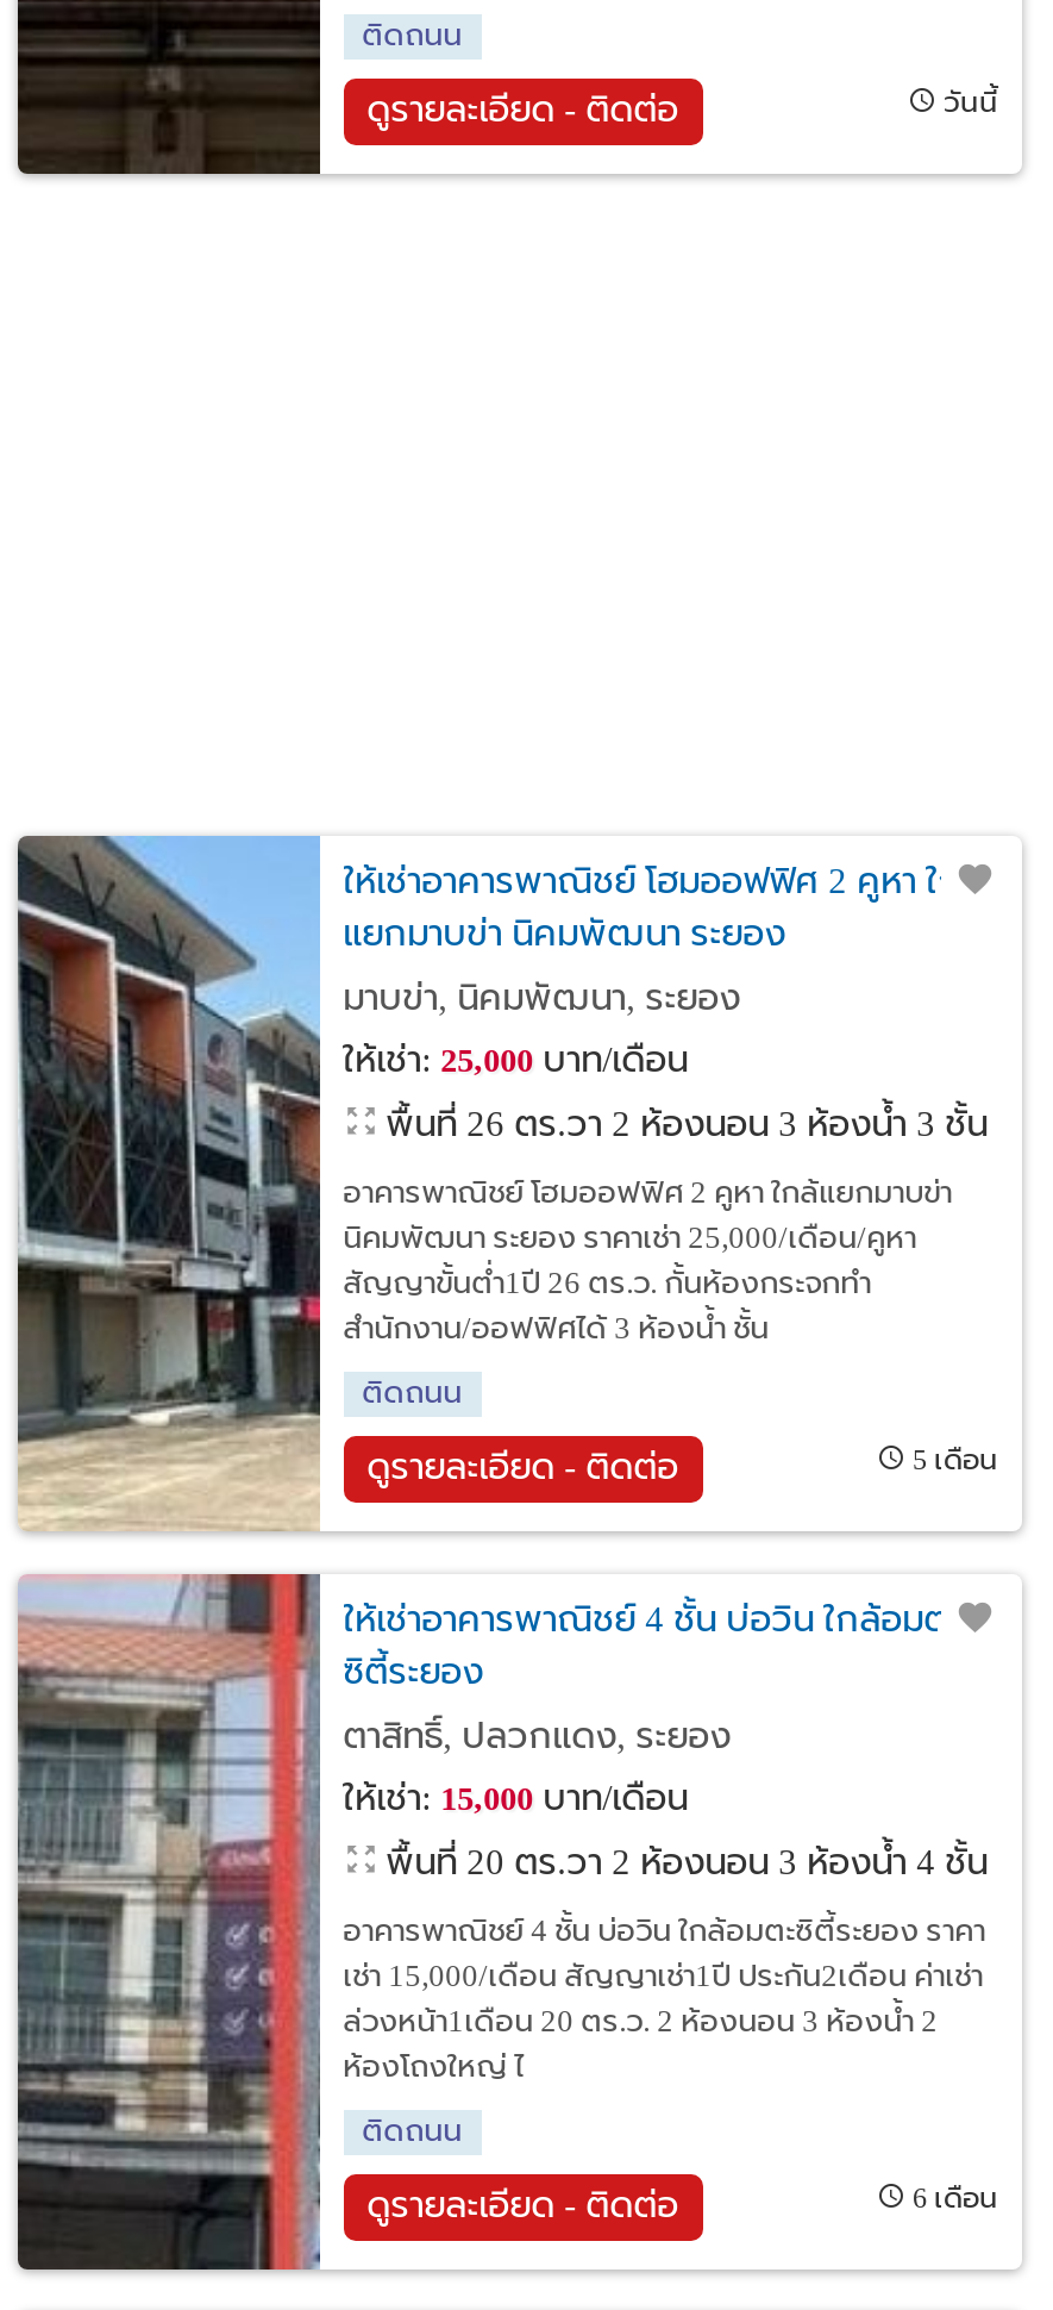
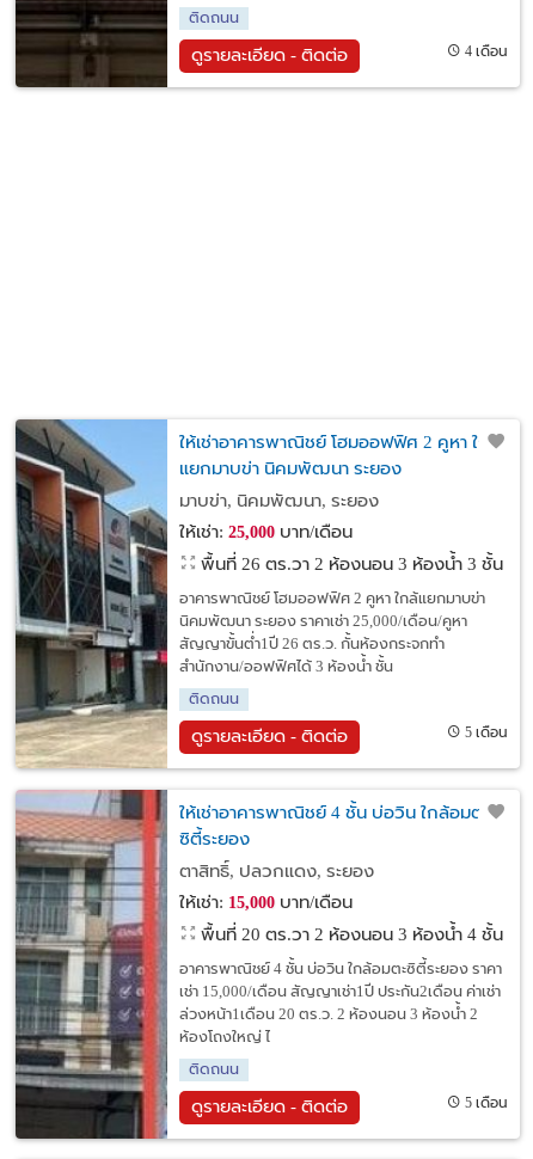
- วันนี้
+ 4 เดือน

- 6 เดือน
+ 5 เดือน
